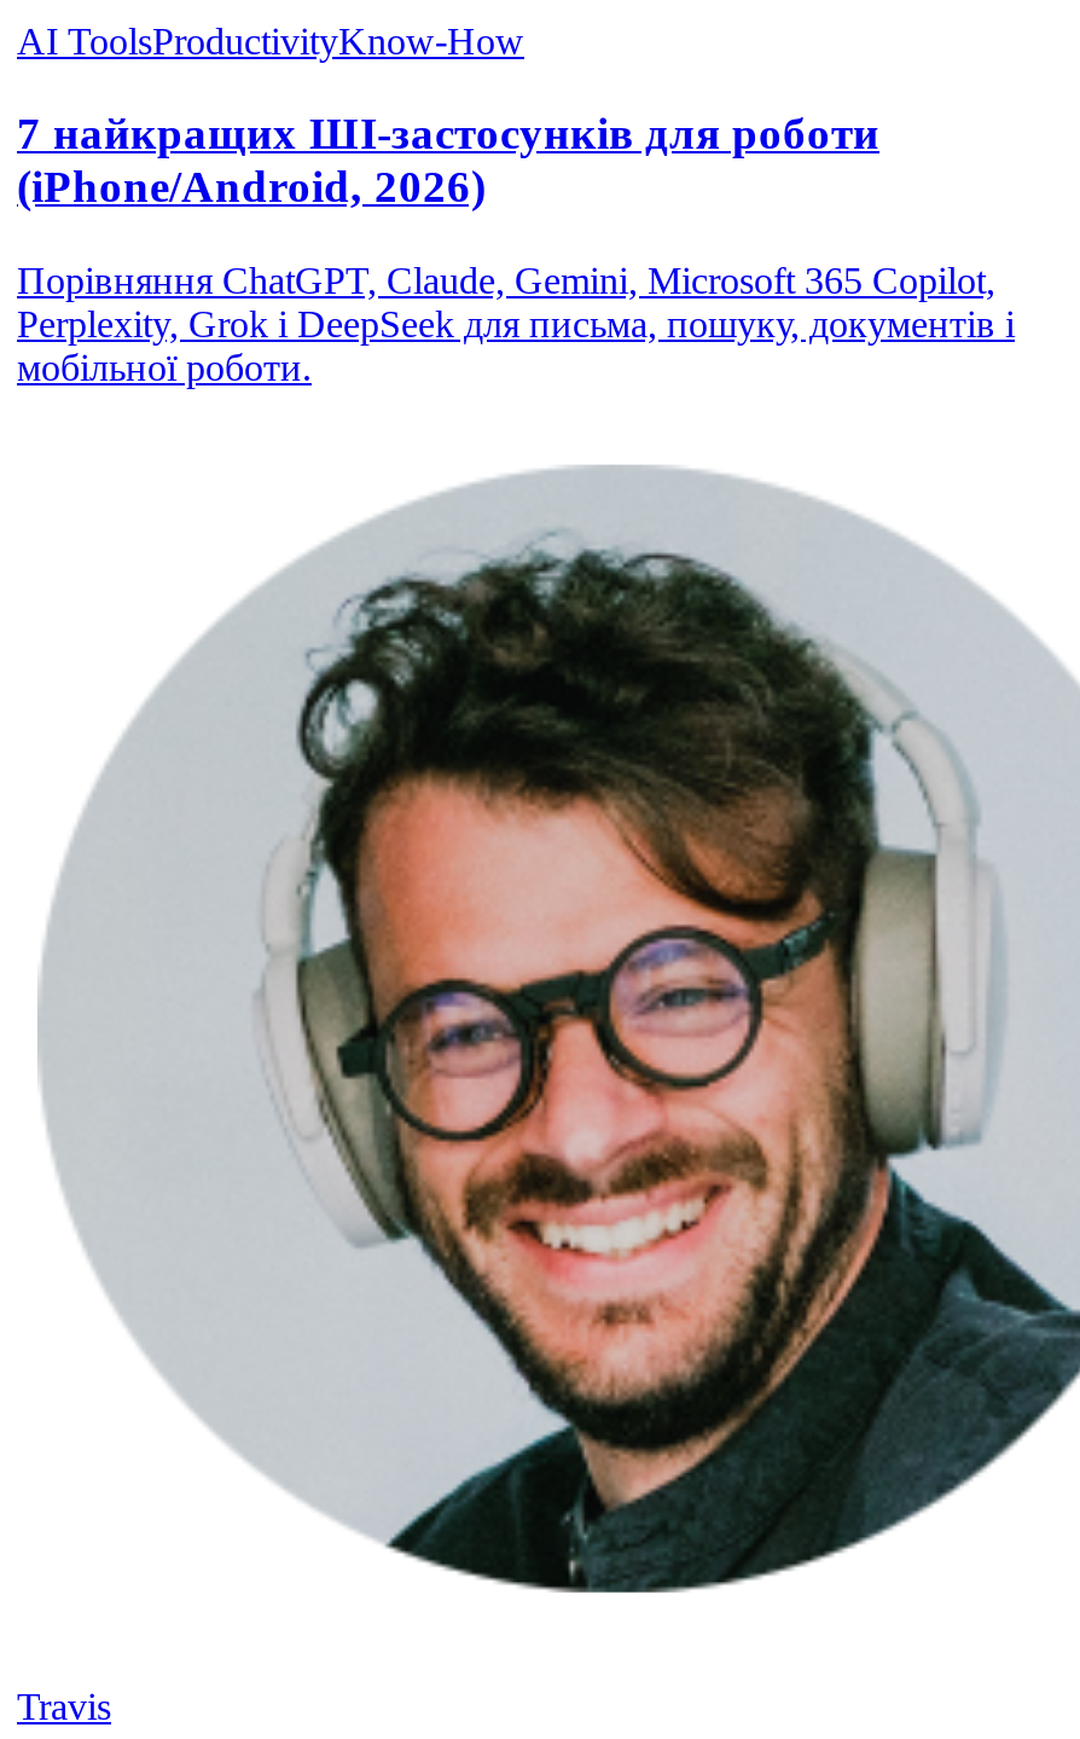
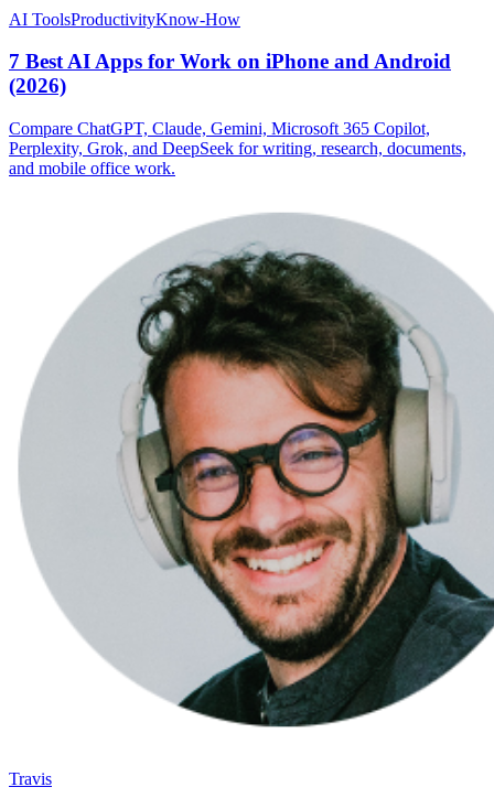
- 7 найкращих ШІ-застосунків для роботи
- (iPhone/Android, 2026)
+ 7 Best AI Apps for Work on iPhone and Android
+ (2026)

- Порівняння ChatGPT, Claude, Gemini, Microsoft 365 Copilot,
- Perplexity, Grok і DeepSeek для письма, пошуку, документів і
- мобільної роботи.
+ Compare ChatGPT, Claude, Gemini, Microsoft 365 Copilot,
+ Perplexity, Grok, and DeepSeek for writing, research, documents,
+ and mobile office work.
